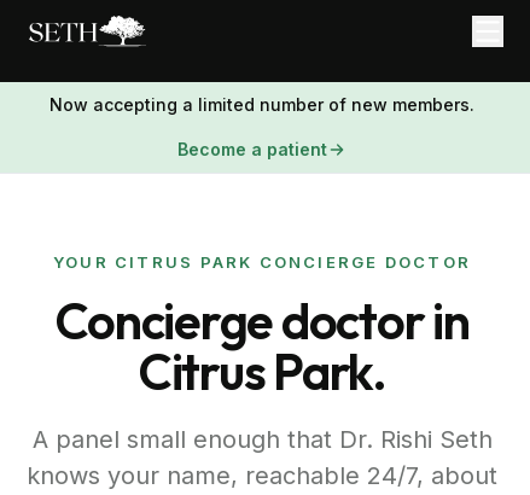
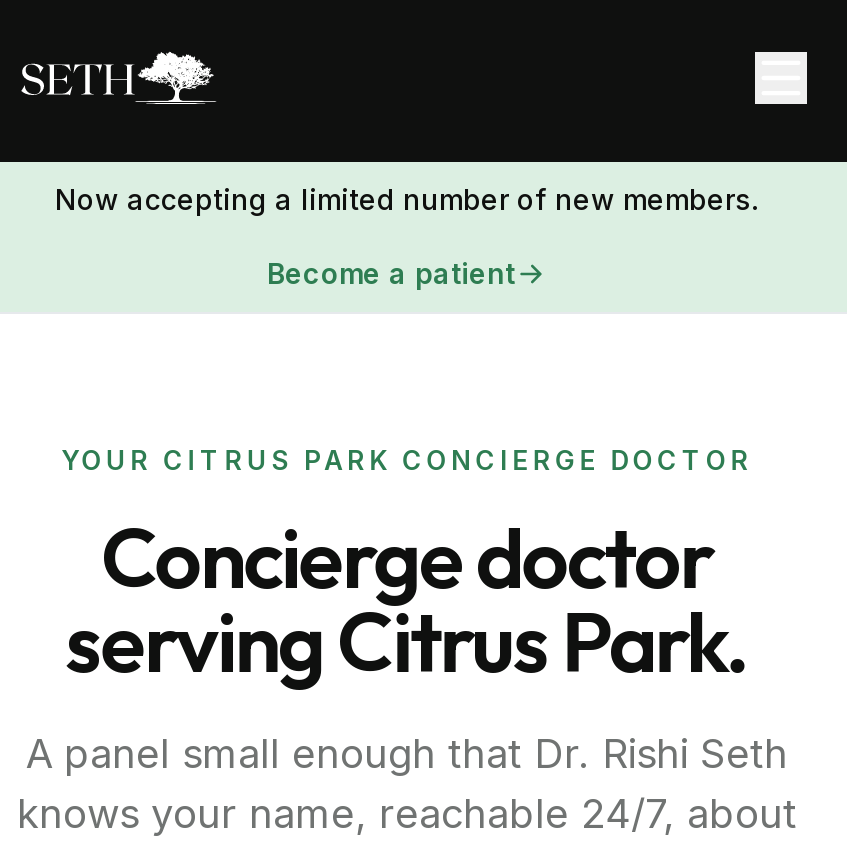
- Concierge doctor in
- Citrus Park.
+ Concierge doctor
+ serving Citrus Park.
